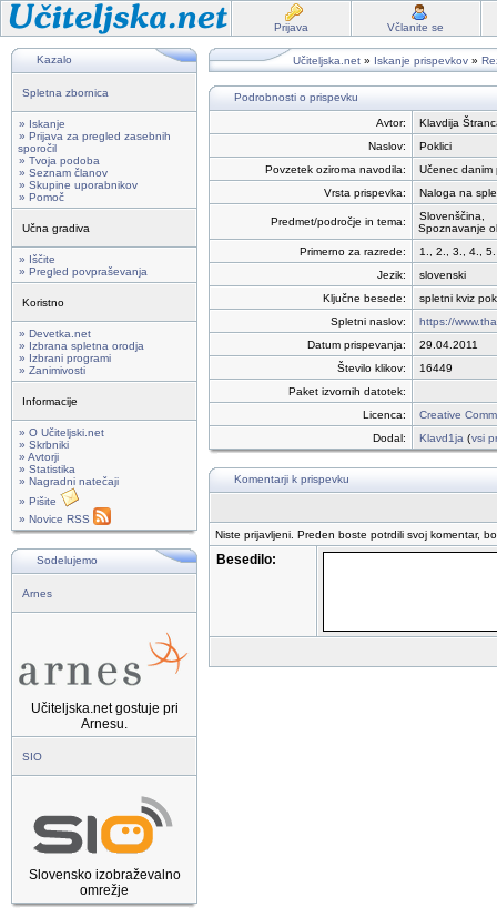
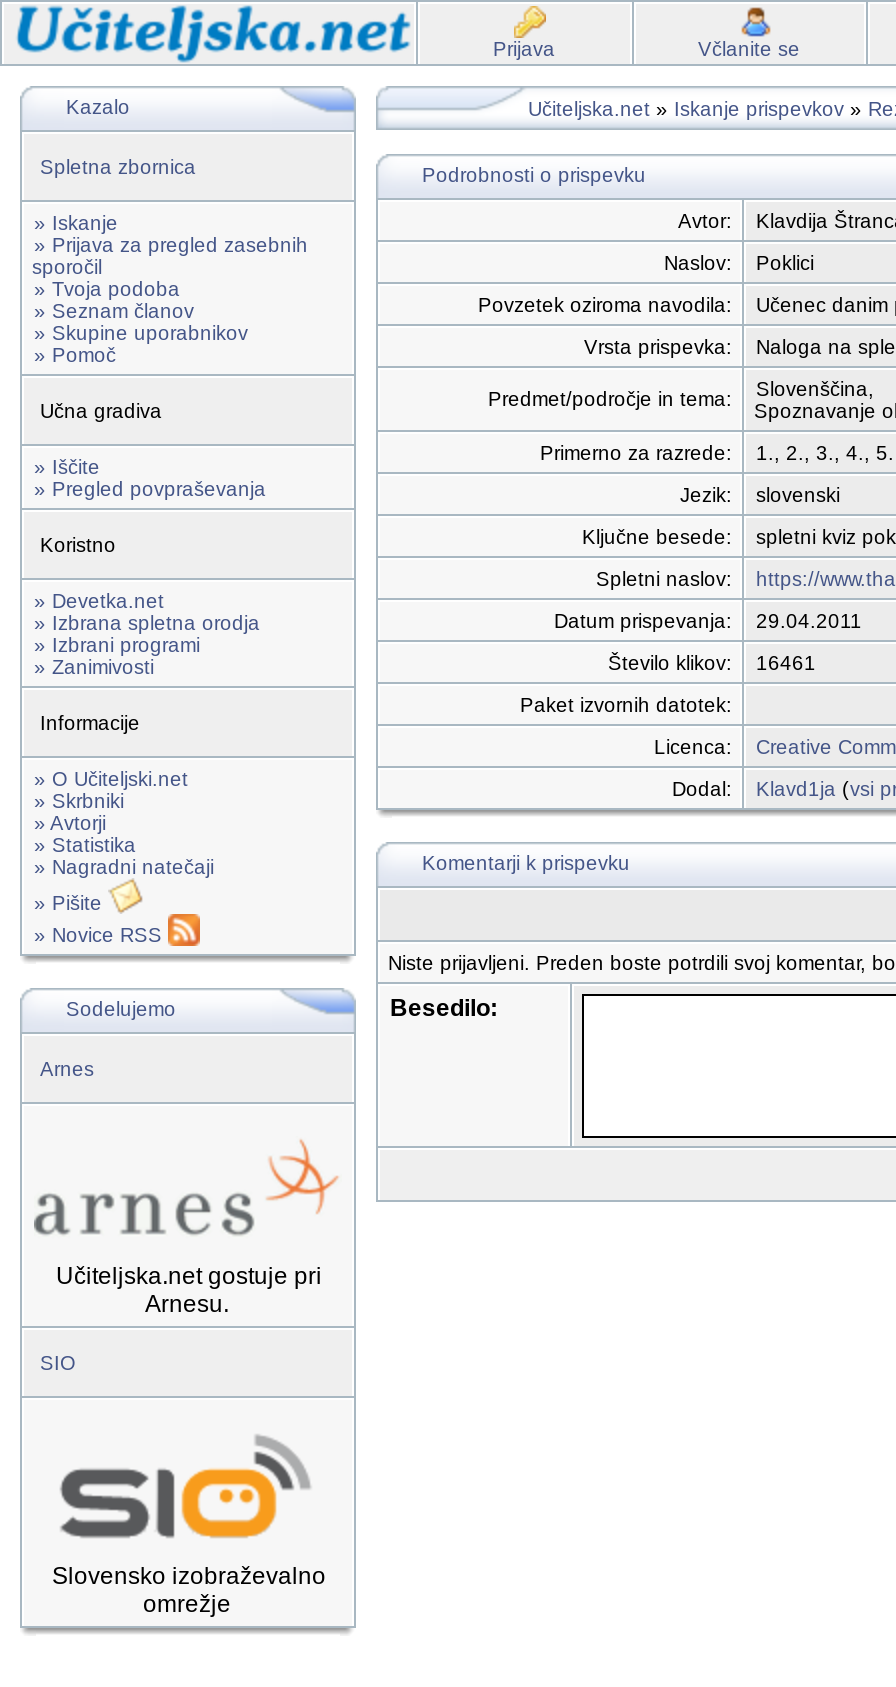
- Število klikov: 16449
+ Število klikov: 16461
